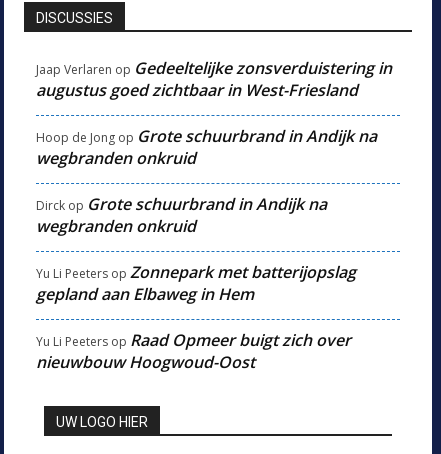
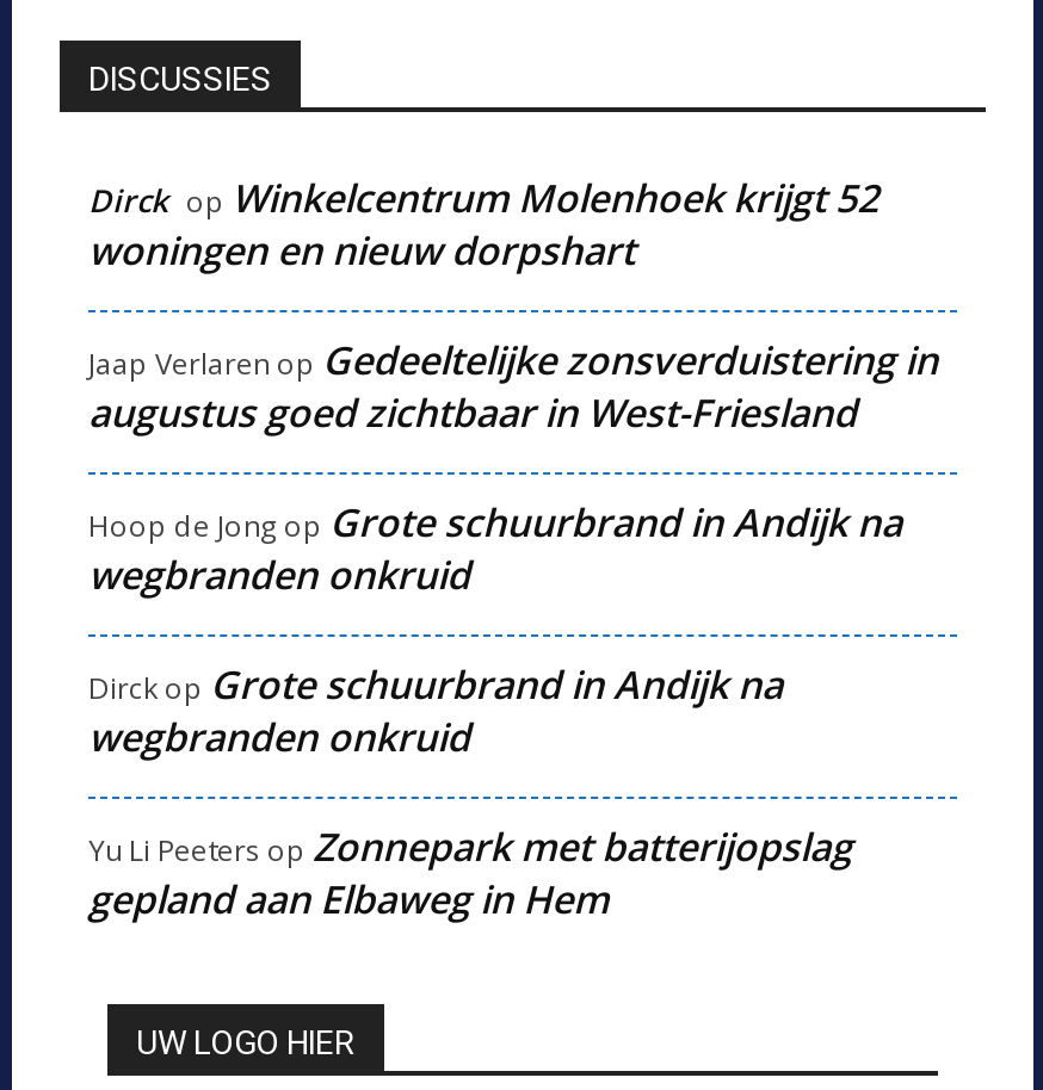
+ Dirck op Winkelcentrum Molenhoek krijgt 52
+ woningen en nieuw dorpshart

moved down: Jaap Verlaren op Gedeeltelijke zonsverduistering in | augustus goed zichtbaar in West-Friesland | Hoop de Jong op Grote schuurbrand in Andijk na | wegbranden onkruid | Dirckop Grote schuurbrand in Andijk na | wegbranden onkruid | Yu Li Peeters op Zonnepark met batterijopslag | gepland aan Elbaweg in Hem

- Yu Li Peeters op Raad Opmeer buigt zich over
- nieuwbouw Hoogwoud-Oost
